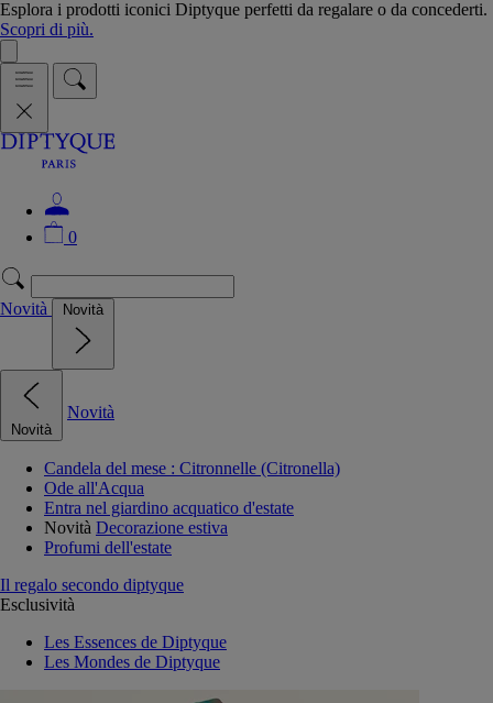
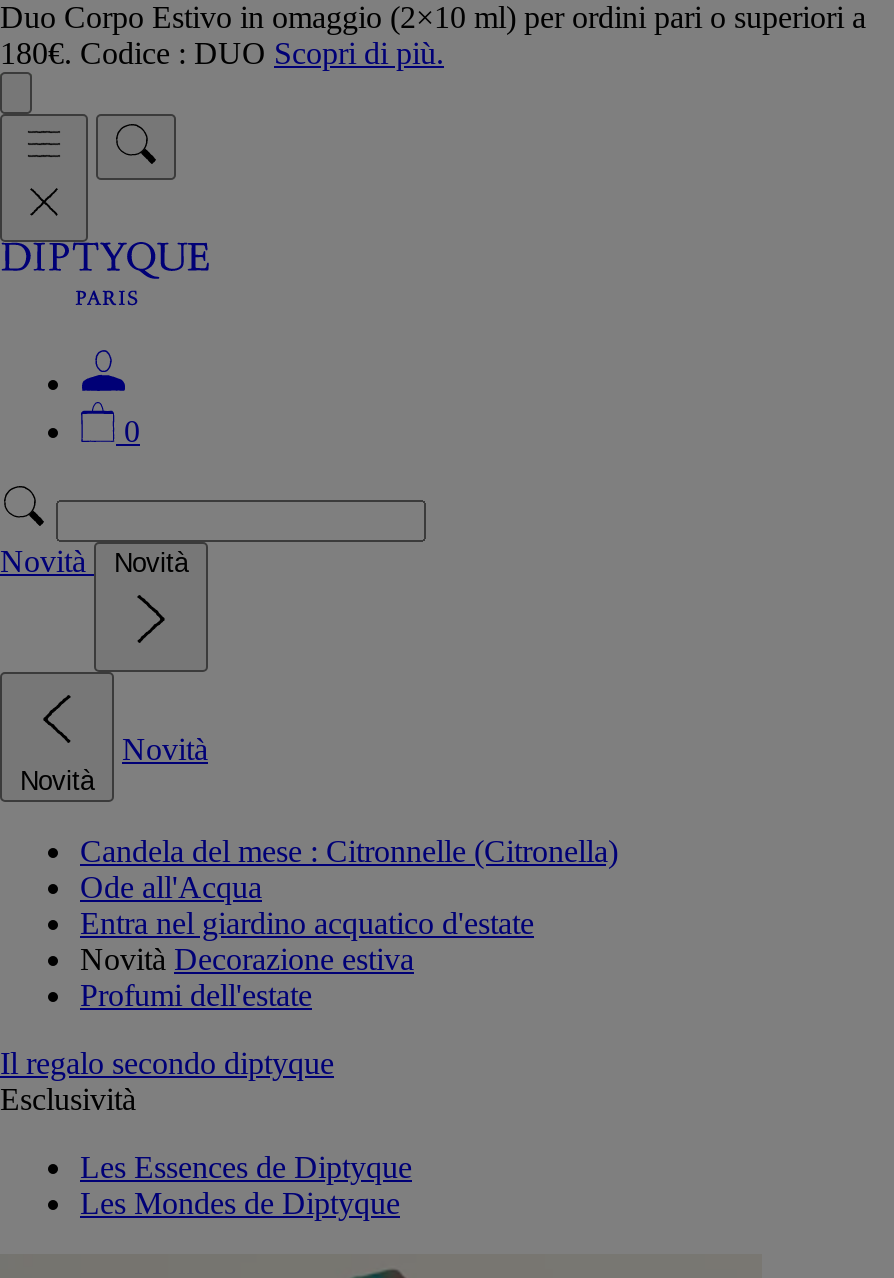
- Esplora i prodotti iconici Diptyque perfetti da regalare o da concederti.
- Scopri di più.
+ Duo Corpo Estivo in omaggio (2×10 ml) per ordini pari o superiori a
+ 180€. Codice : DUO Scopri di più.
